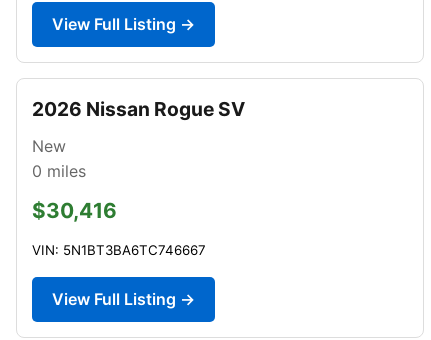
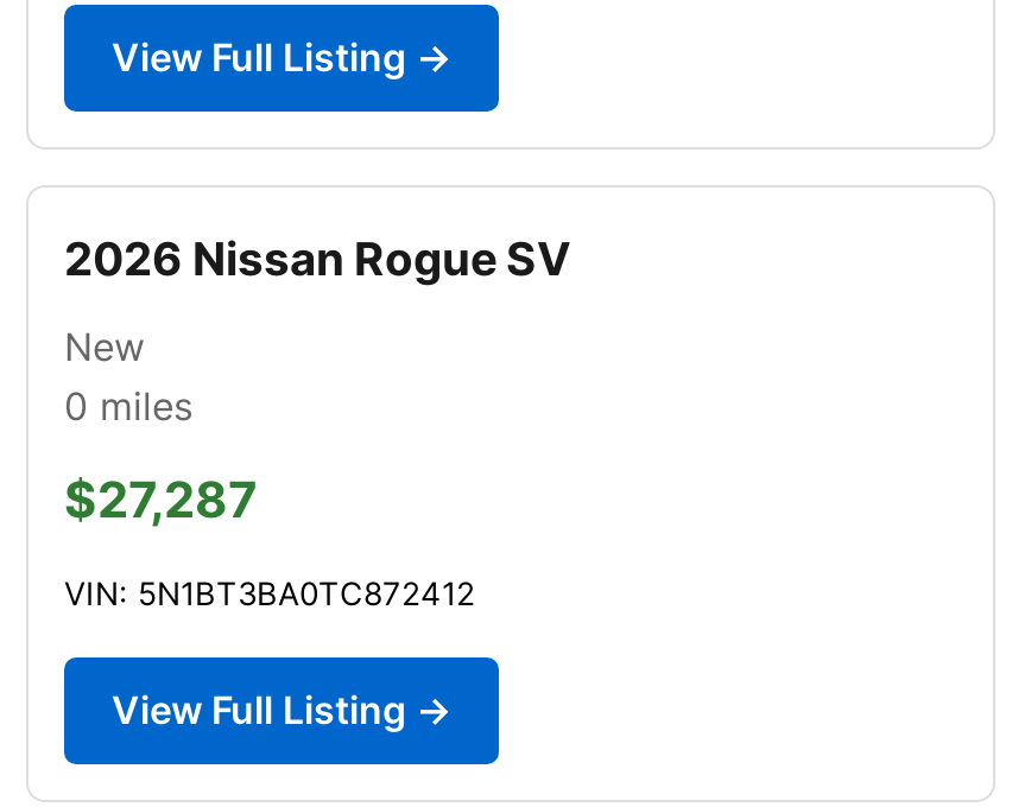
- $30,416
+ $27,287

- VIN: 5N1BT3BA6TC746667
+ VIN: 5N1BT3BA0TC872412
